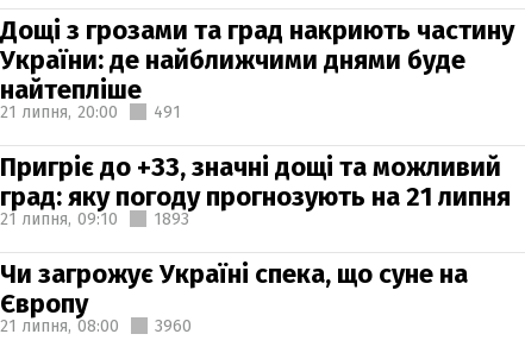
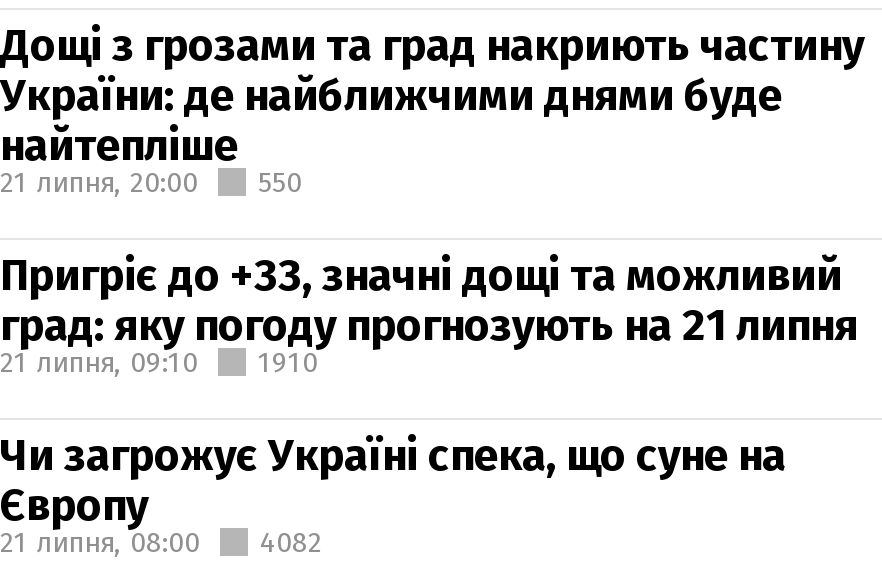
- 21 липня, 20:00 491
+ 21 липня, 20:00 550

- 1893
+ 1910

- 21 липня, 08:00 3960
+ 21 липня, 08:00 4082
